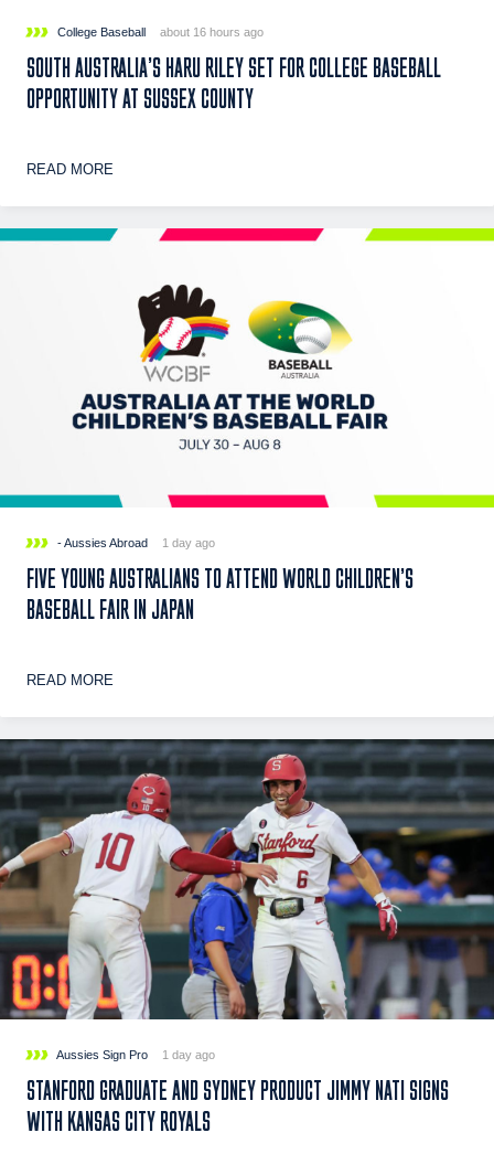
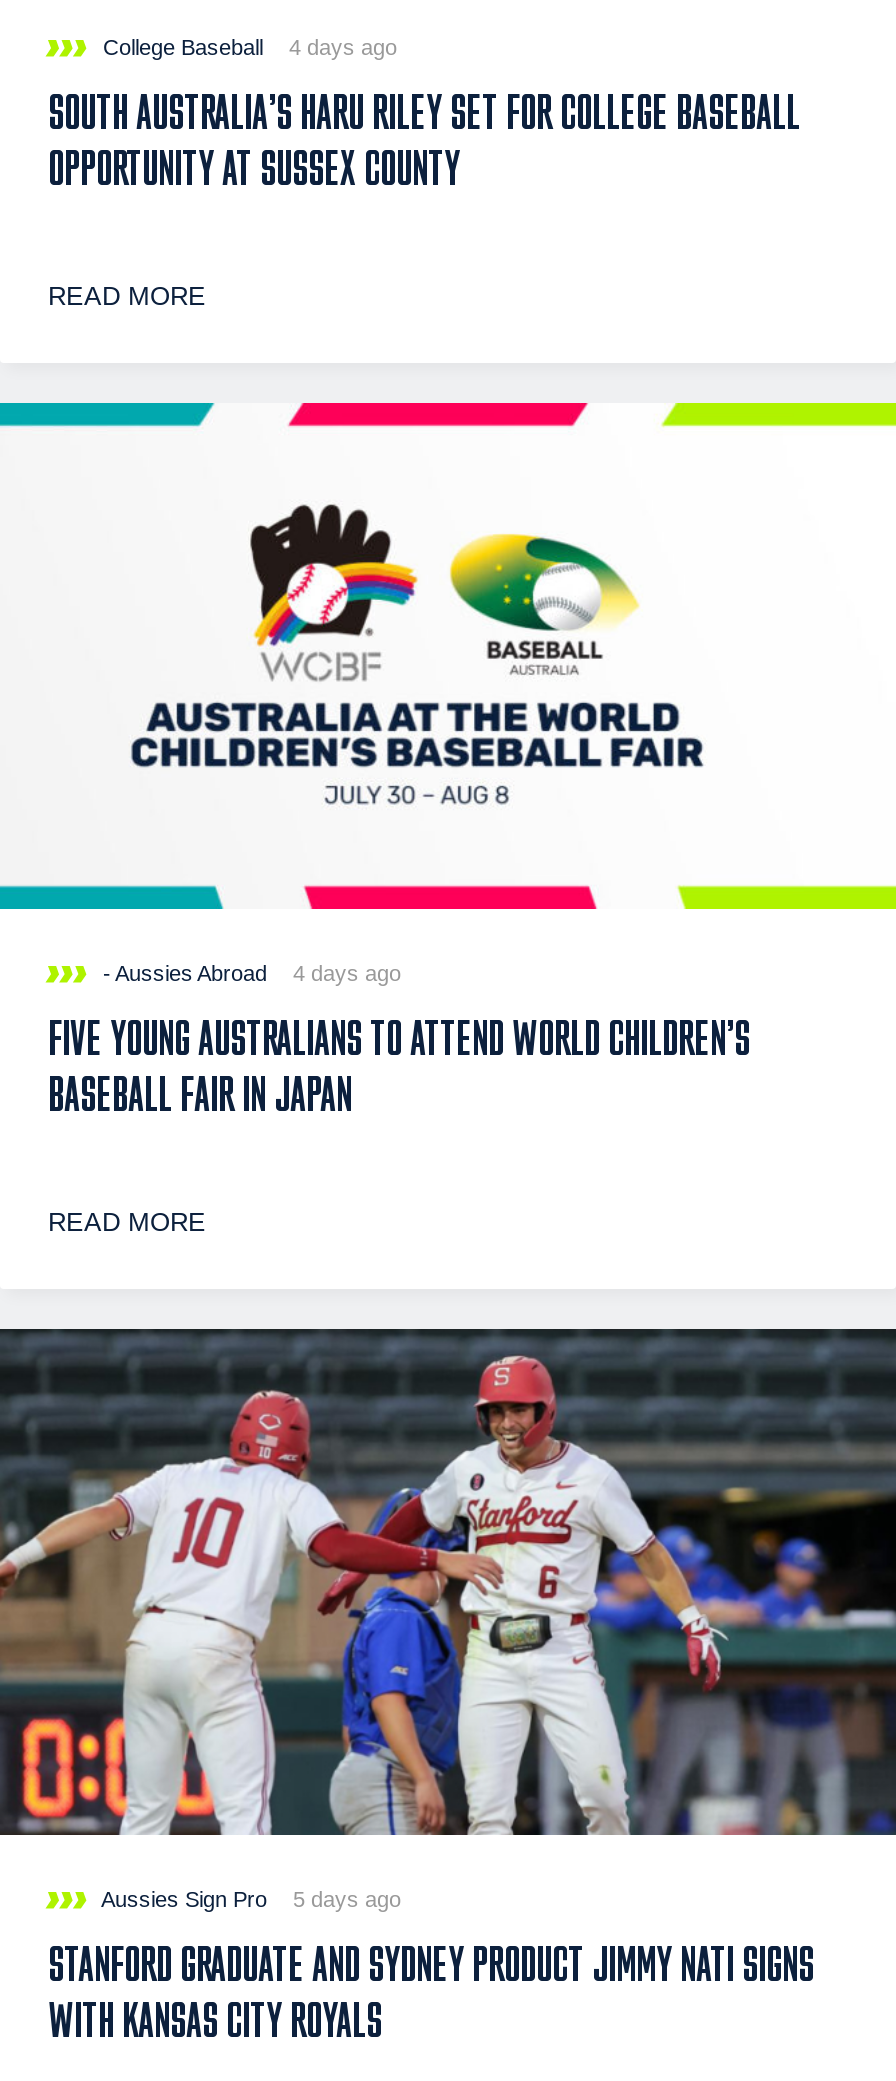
- about 16 hours ago
+ 4 days ago

- - Aussies Abroad 1 day ago
+ - Aussies Abroad 4 days ago

- Aussies Sign Pro 1 day ago
+ Aussies Sign Pro 5 days ago
